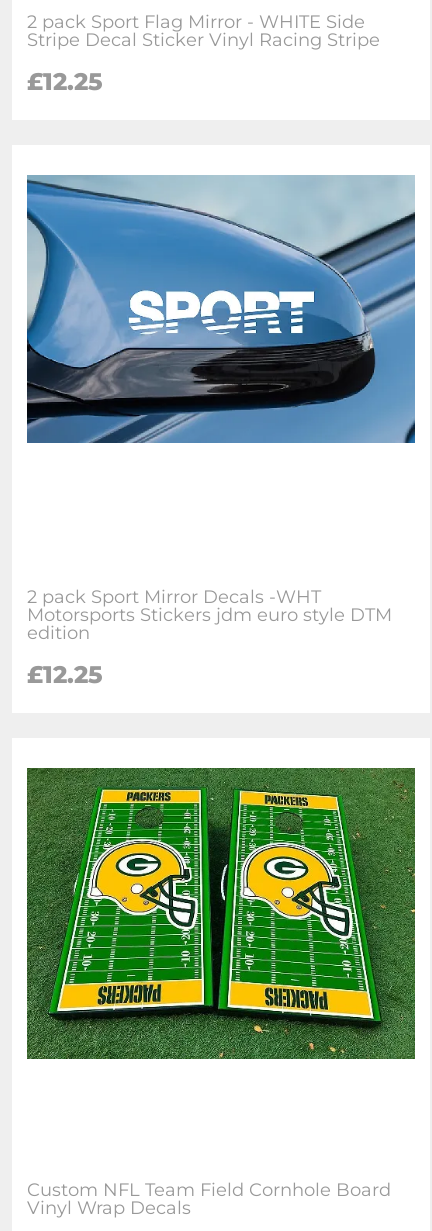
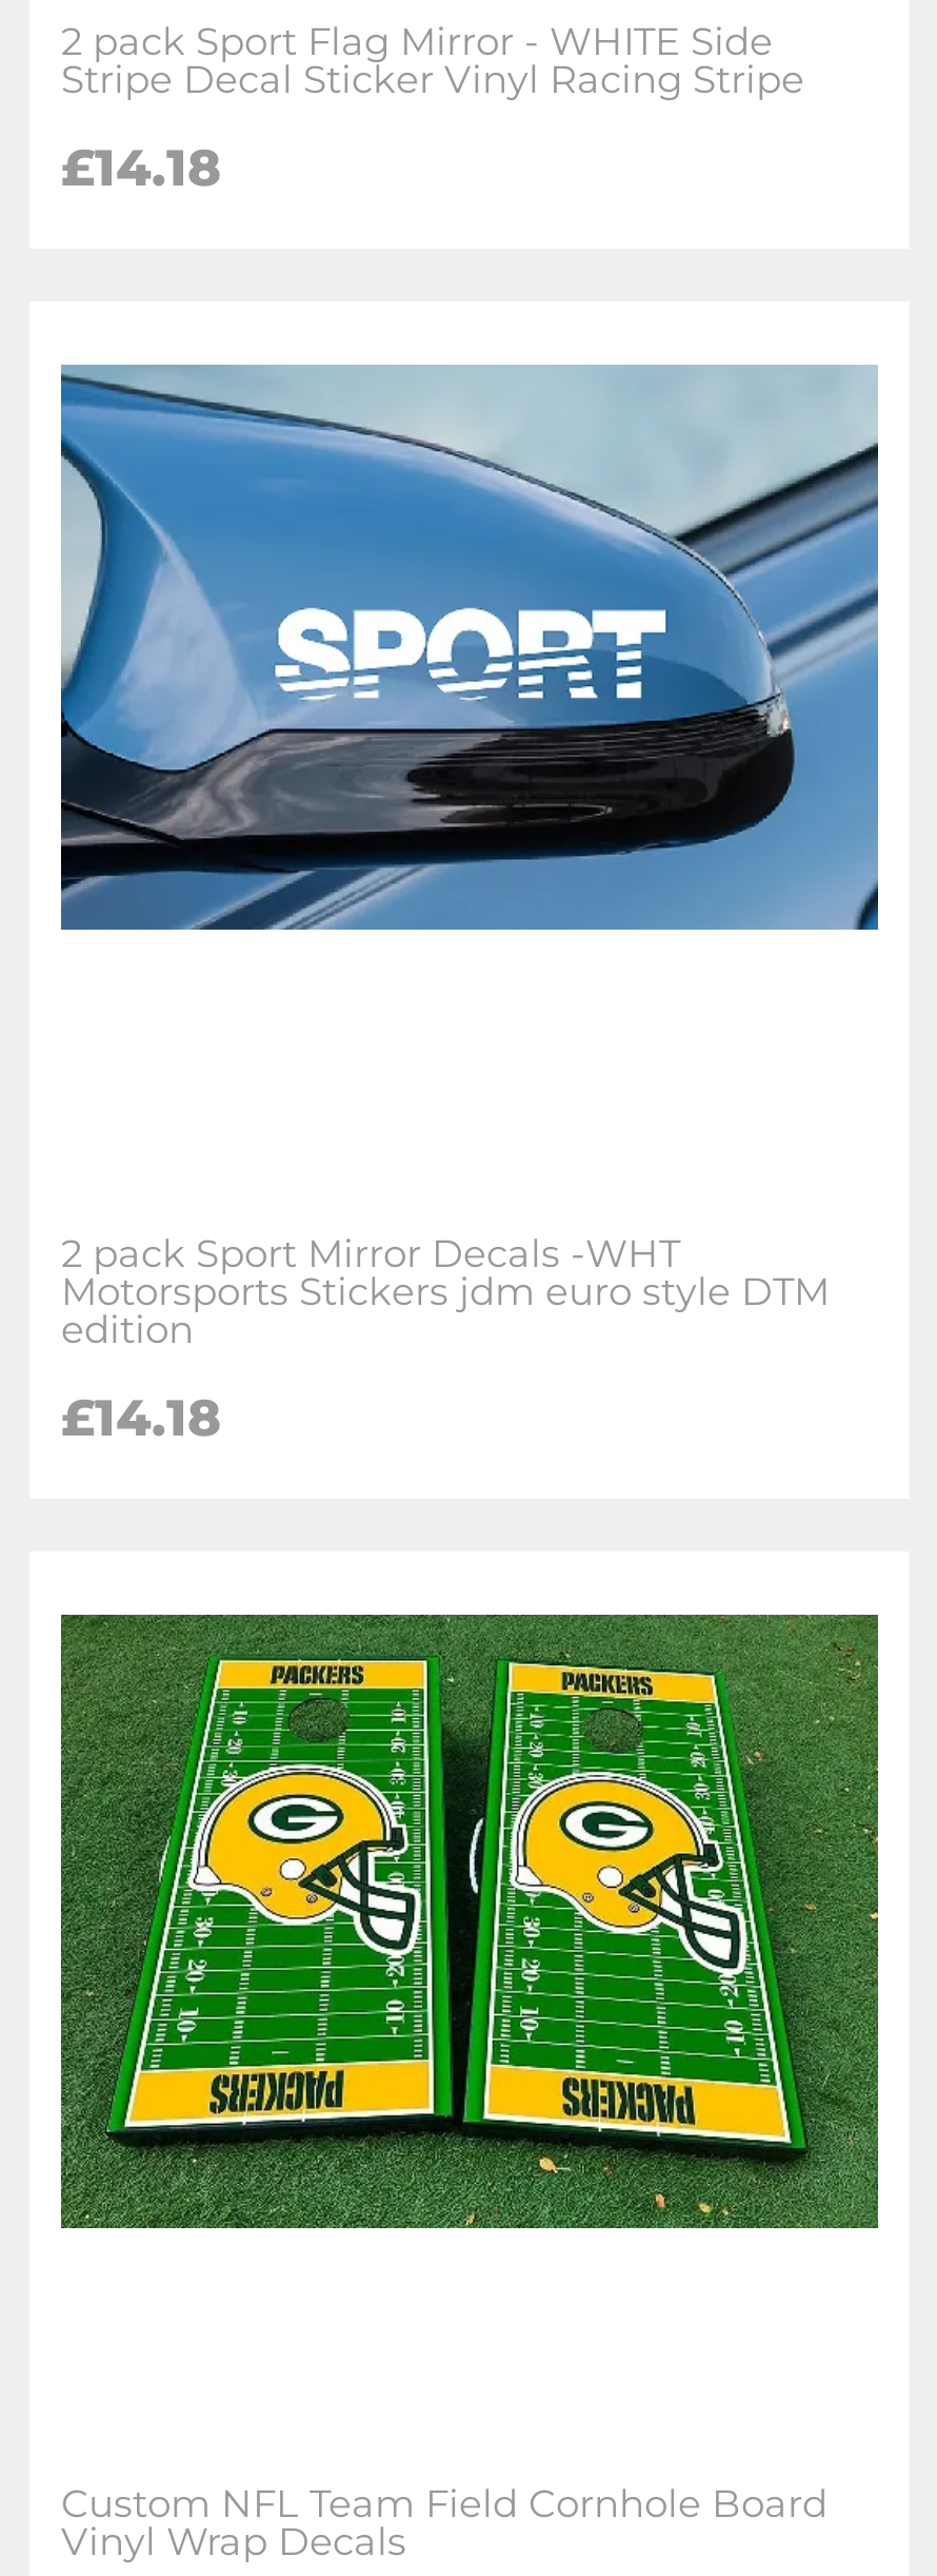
- £12.25
+ £14.18

- £12.25
+ £14.18
